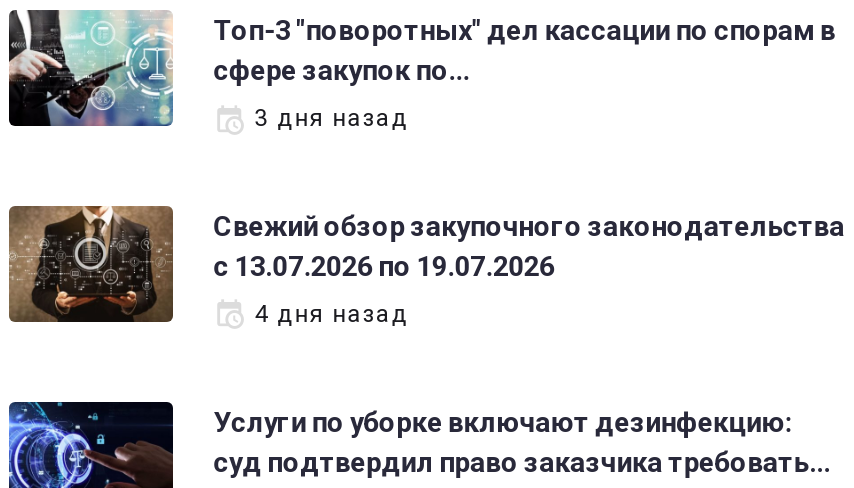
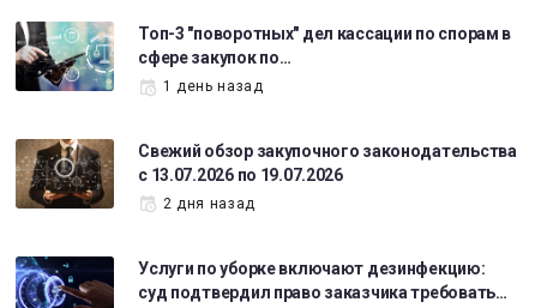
- 3 дня назад
+ 1 день назад

- 4 дня назад
+ 2 дня назад
